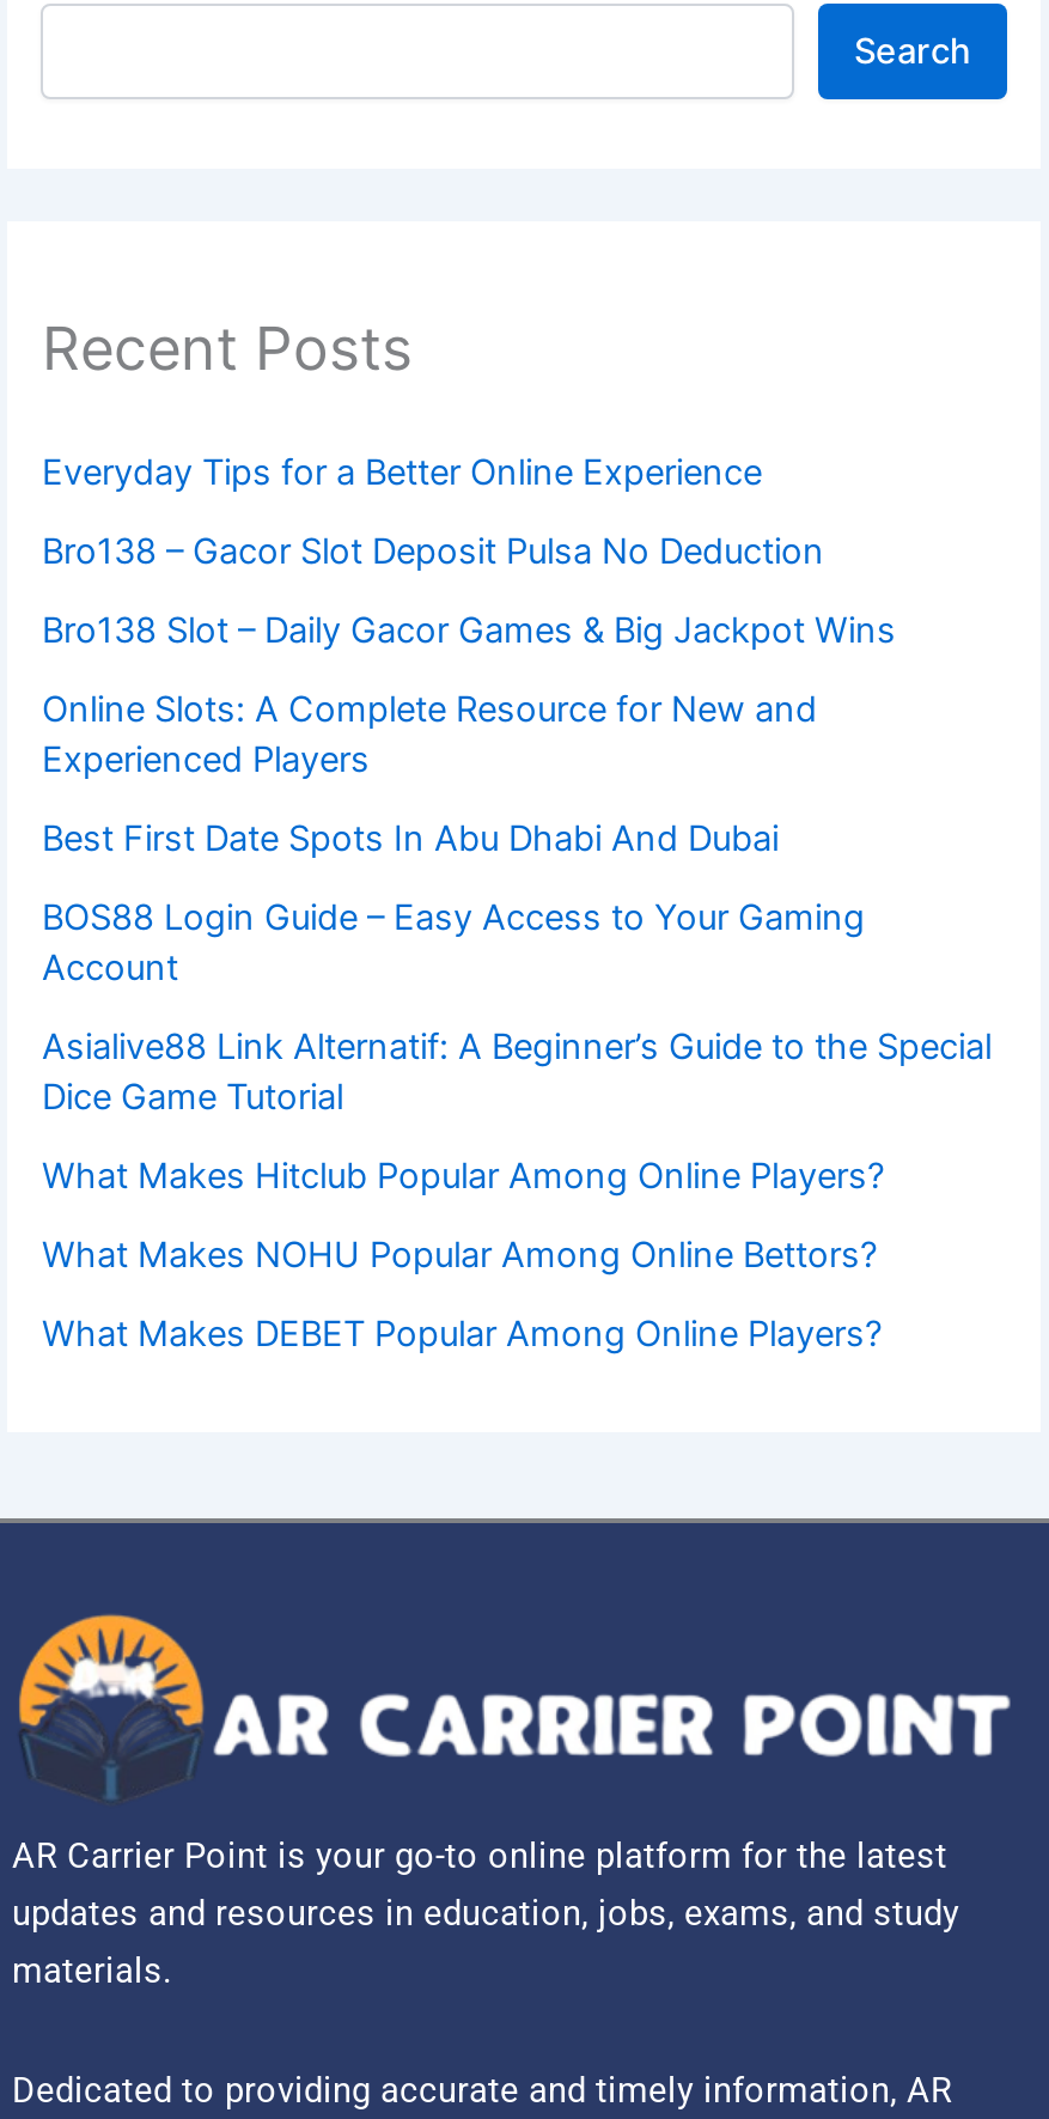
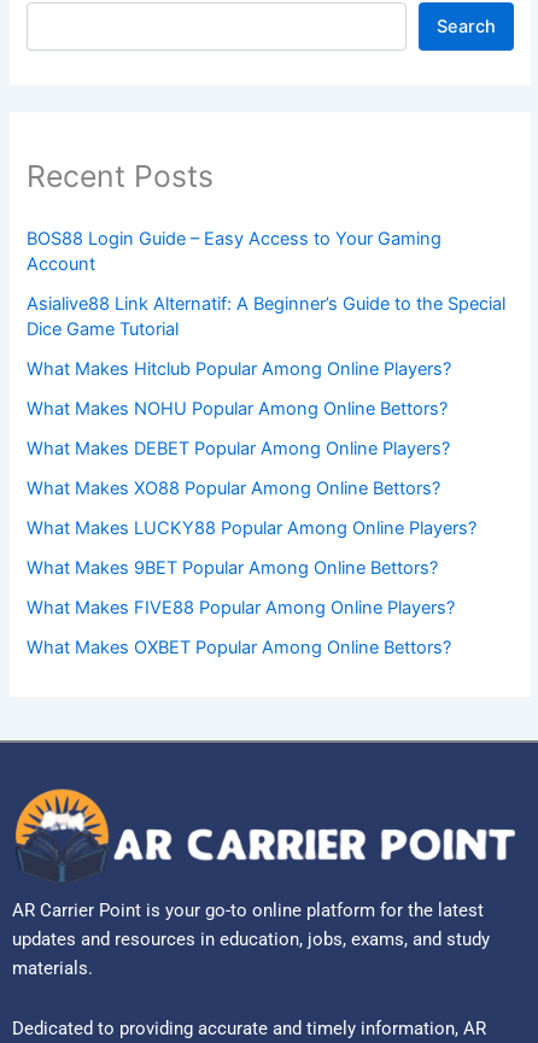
- Everyday Tips for a Better Online Experience
- Bro138 – Gacor Slot Deposit Pulsa No Deduction
- Bro138 Slot – Daily Gacor Games & Big Jackpot Wins
- Online Slots: A Complete Resource for New and
- Experienced Players
- Best First Date Spots In Abu Dhabi And Dubai

moved up: BOS88 Login Guide – Easy Access to Your Gaming | Account | Asialive88 Link Alternatif: A Beginner’s Guide to the Special | Dice Game Tutorial | What Makes Hitclub Popular Among Online Players? | What Makes NOHU Popular Among Online Bettors? | What Makes DEBET Popular Among Online Players?

+ What Makes XO88 Popular Among Online Bettors?
+ What Makes LUCKY88 Popular Among Online Players?
+ What Makes 9BET Popular Among Online Bettors?
+ What Makes FIVE88 Popular Among Online Players?
+ What Makes OXBET Popular Among Online Bettors?
